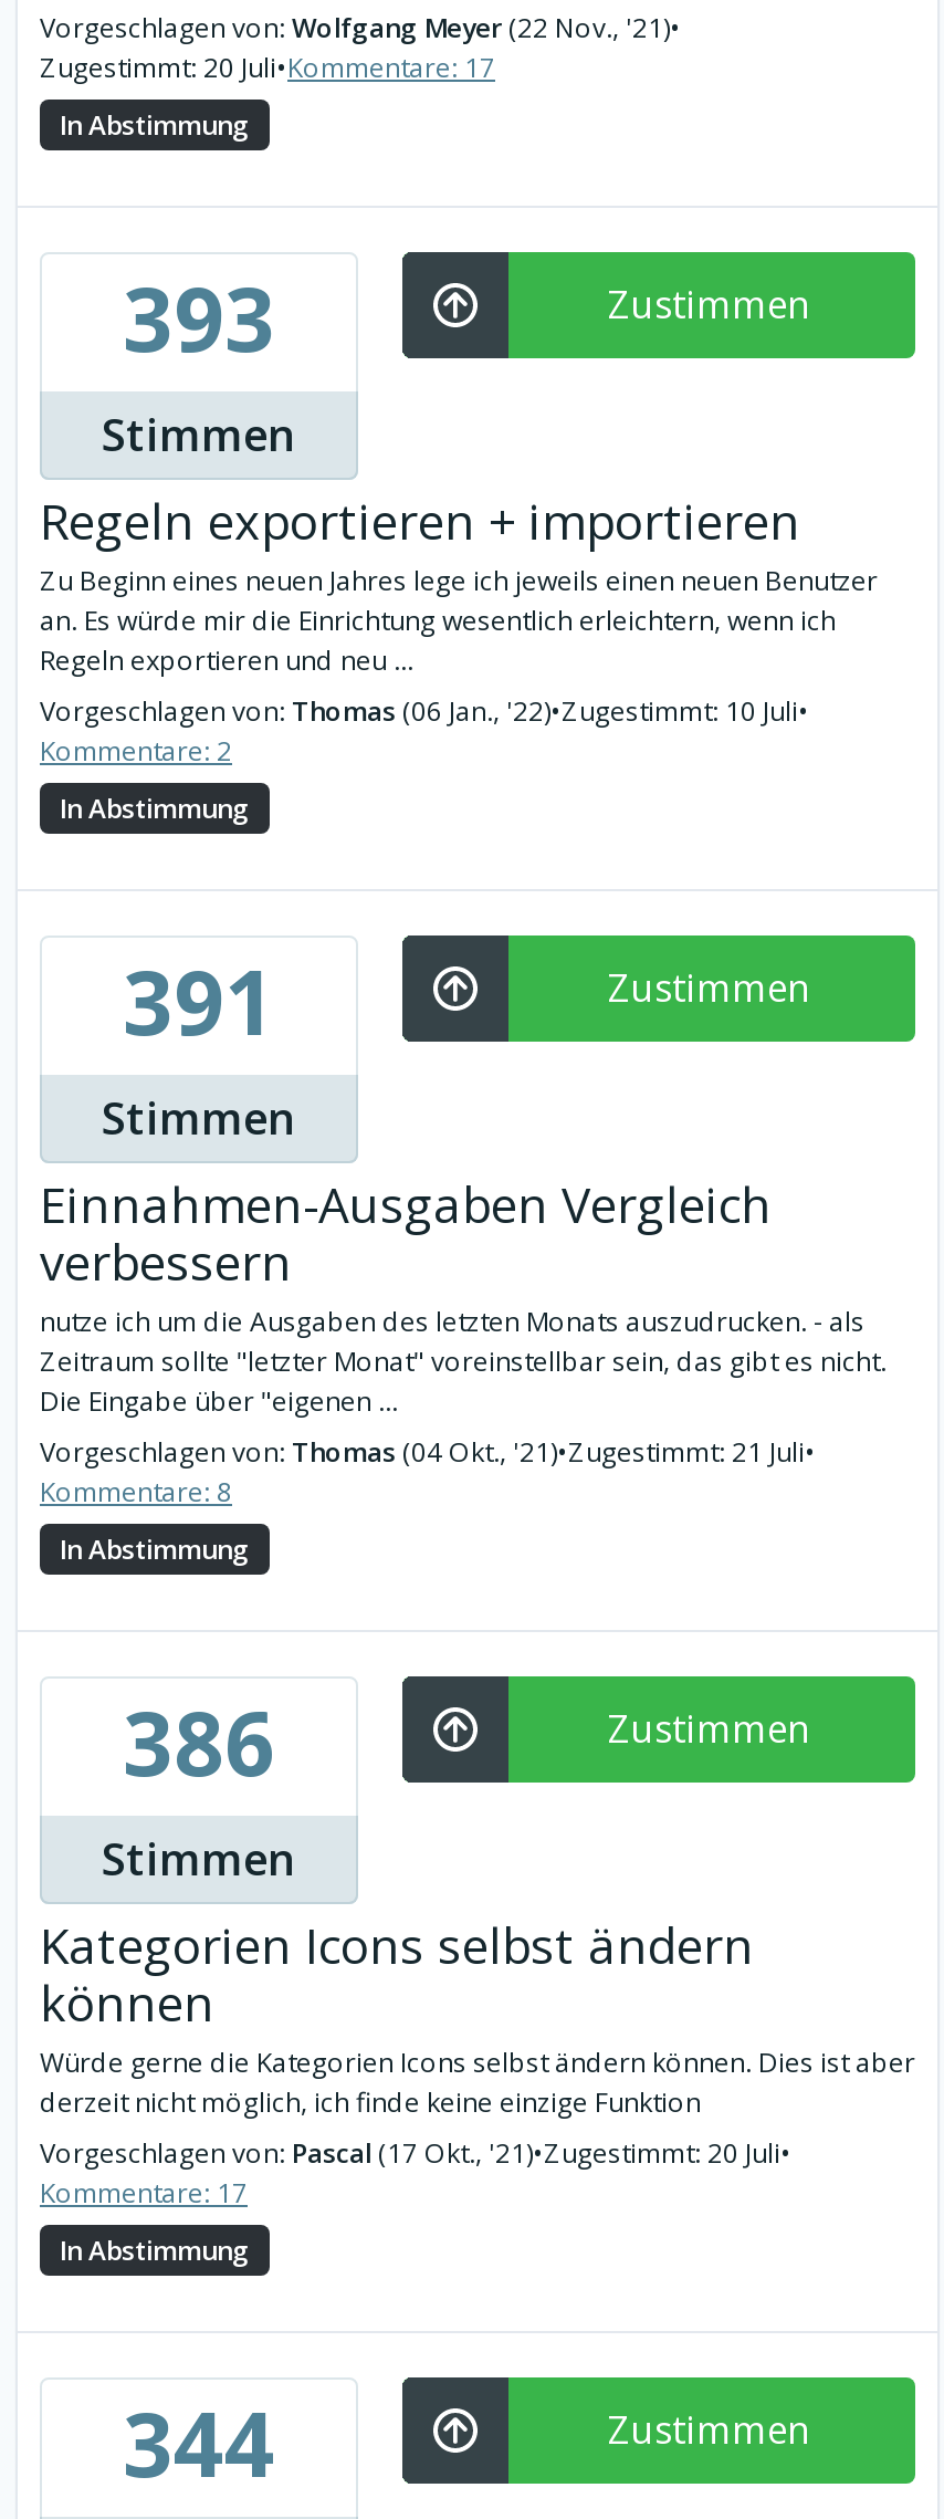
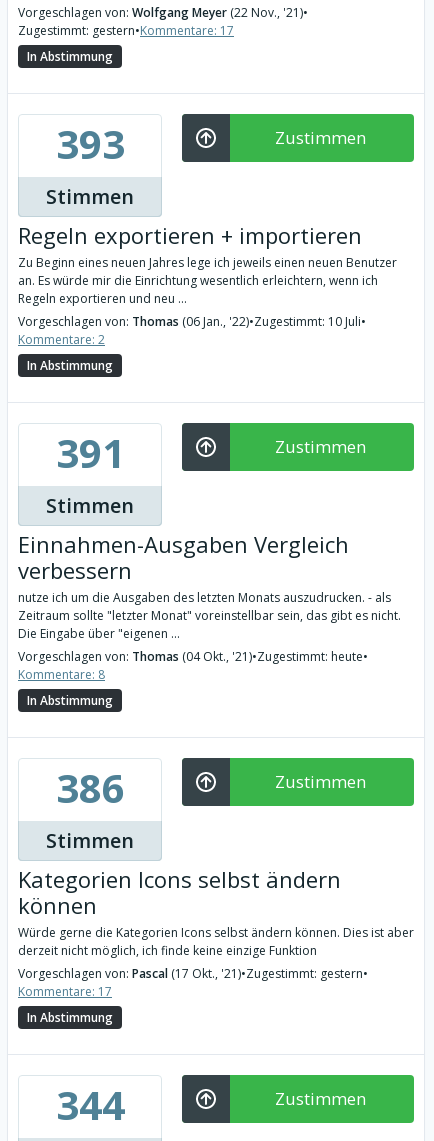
- Zugestimmt: 20 Juli•Kommentare: 17
+ Zugestimmt: gestern•Kommentare: 17

- Vorgeschlagen von: Thomas (04 Okt., '21) •Zugestimmt: 21 Juli•
+ Vorgeschlagen von: Thomas (04 Okt., '21) •Zugestimmt: heute•

- Vorgeschlagen von: Pascal (17 Okt., '21) •Zugestimmt: 20 Juli•
+ Vorgeschlagen von: Pascal (17 Okt., '21) •Zugestimmt: gestern•
